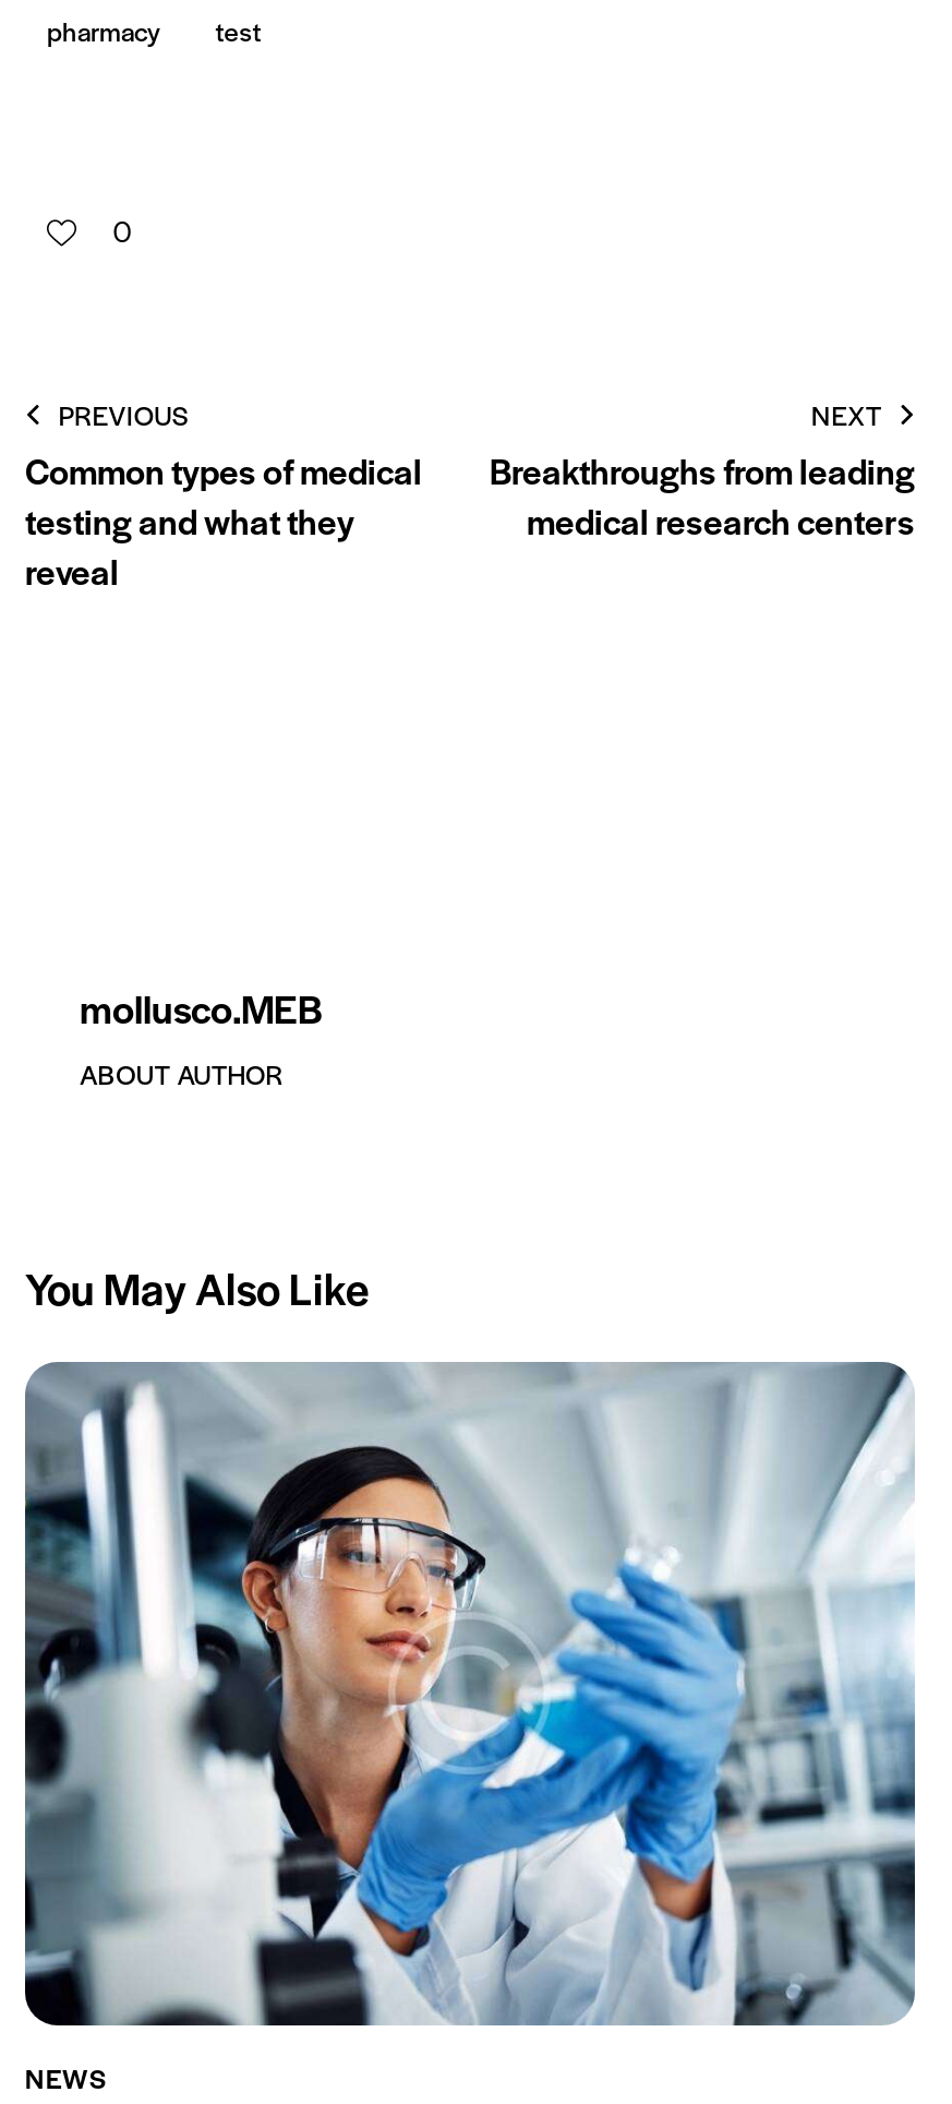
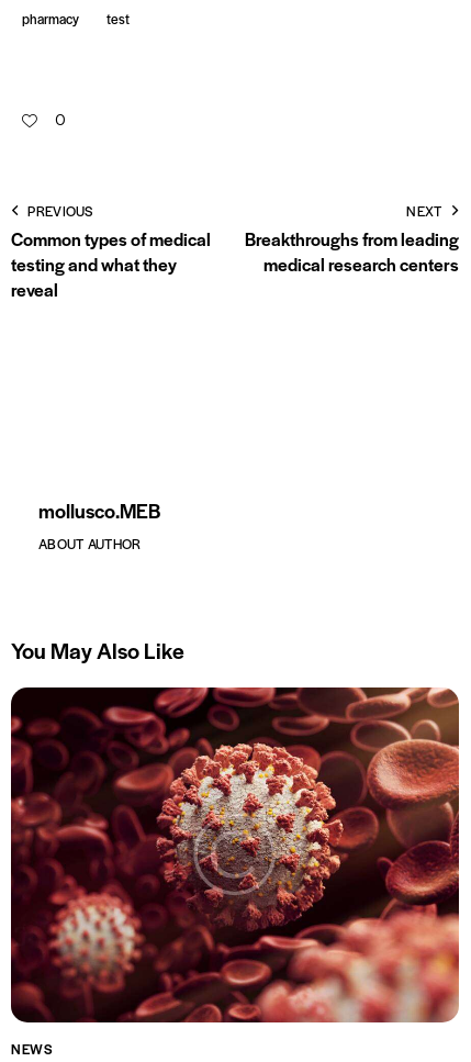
- [image]
+ [image]
